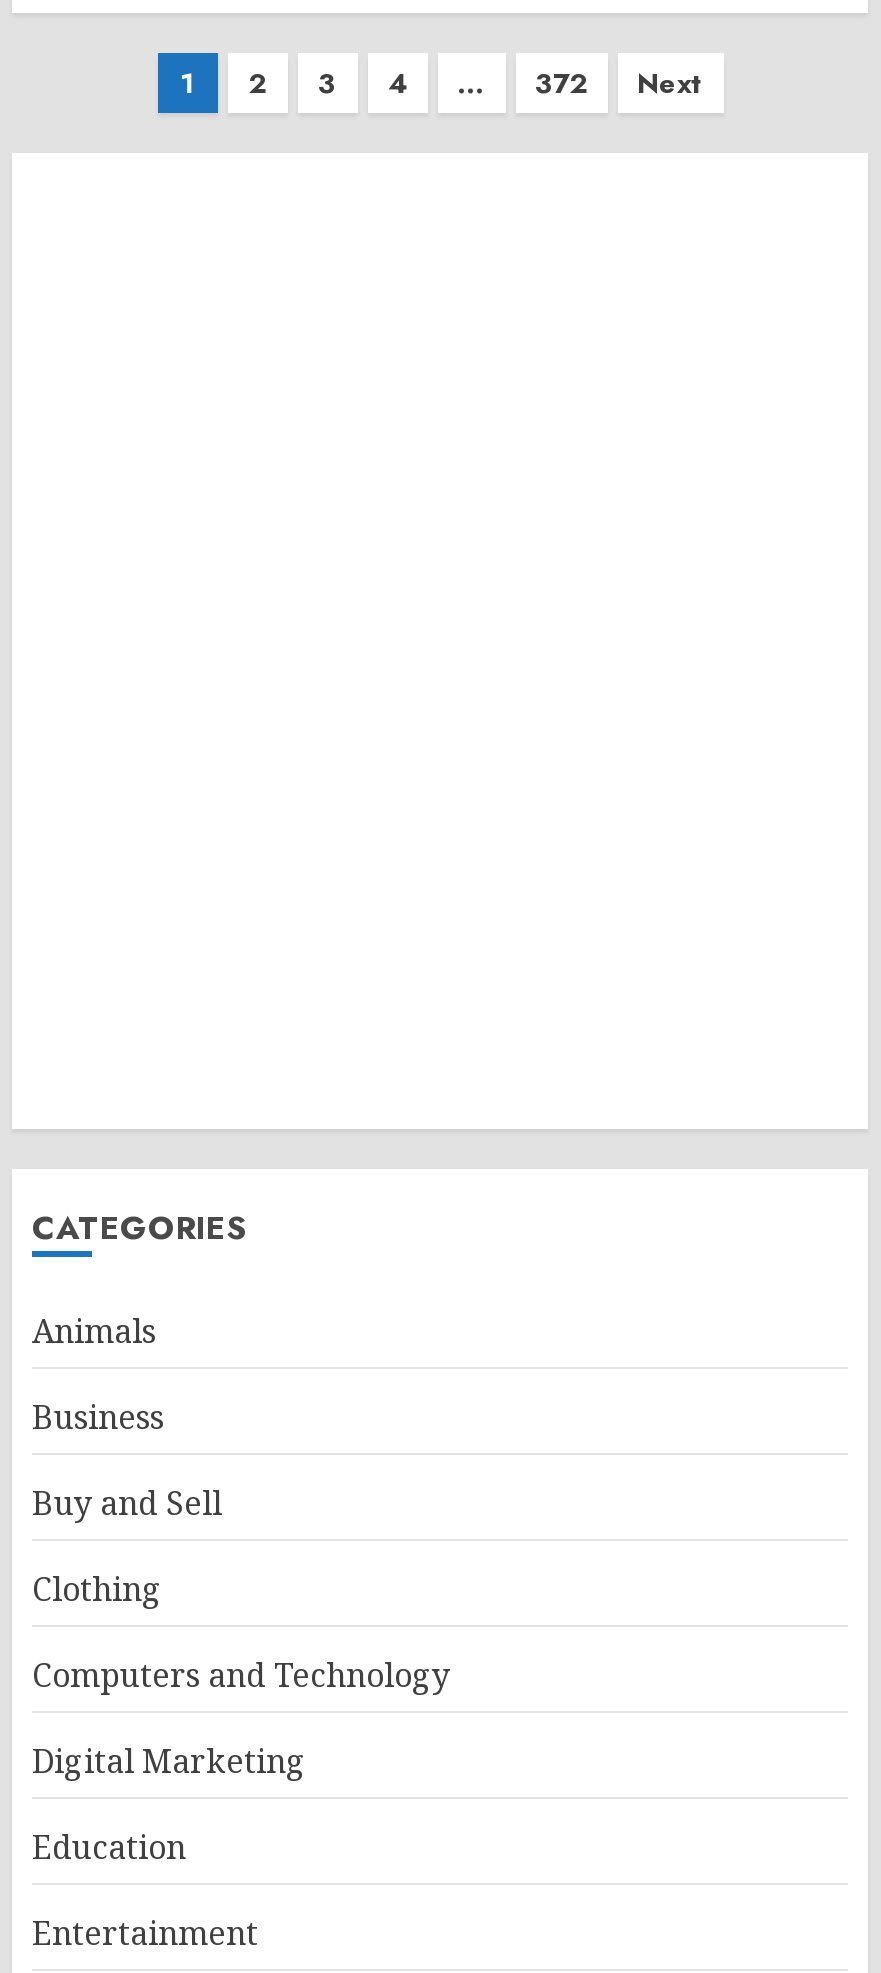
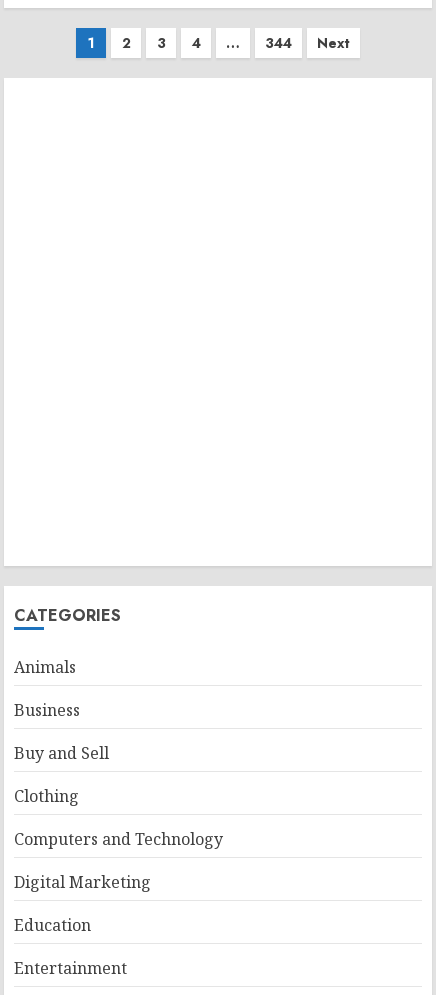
- 372
+ 344
